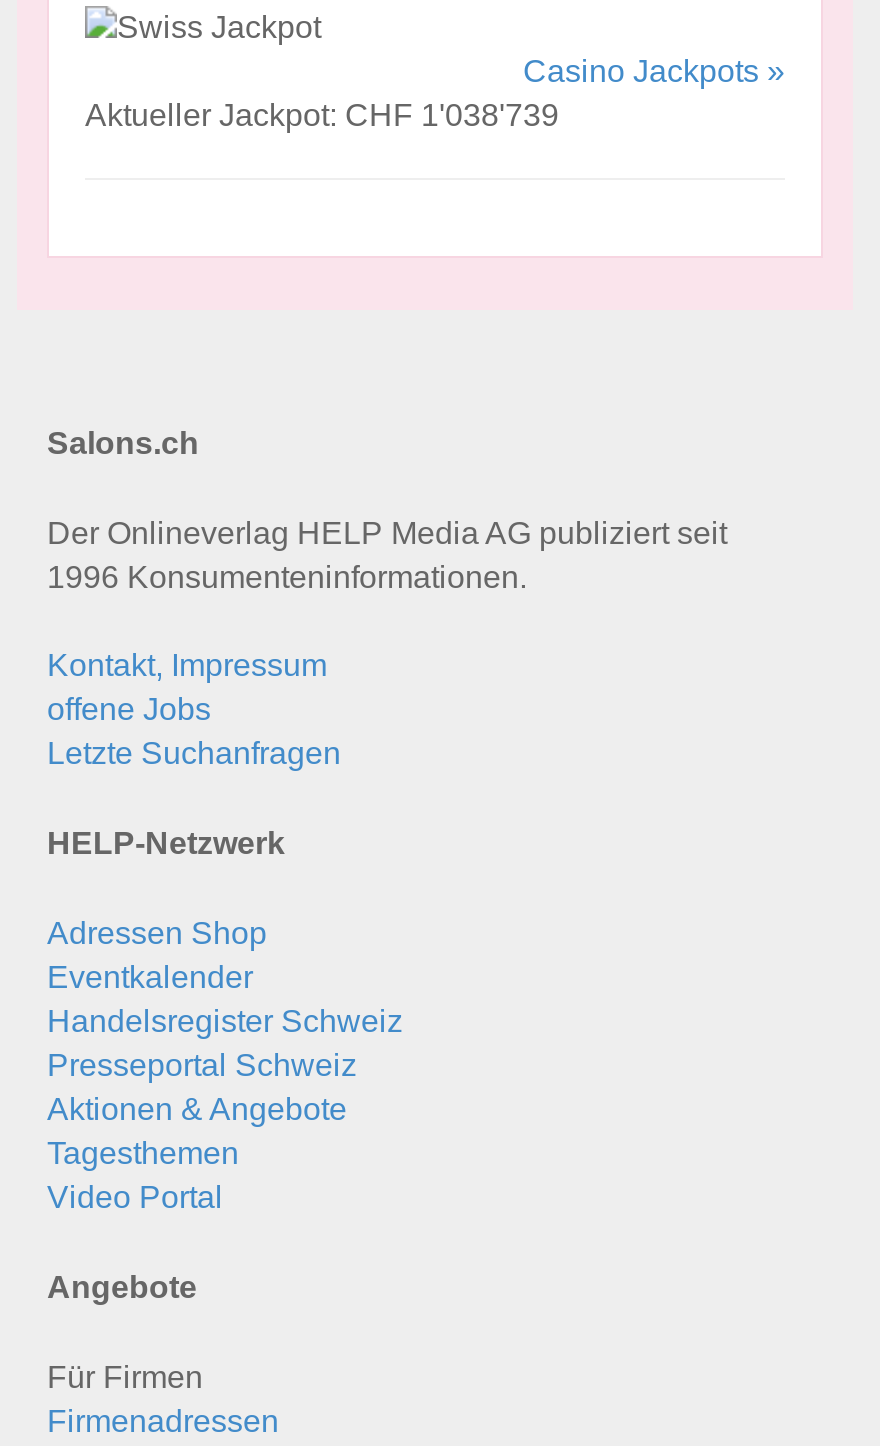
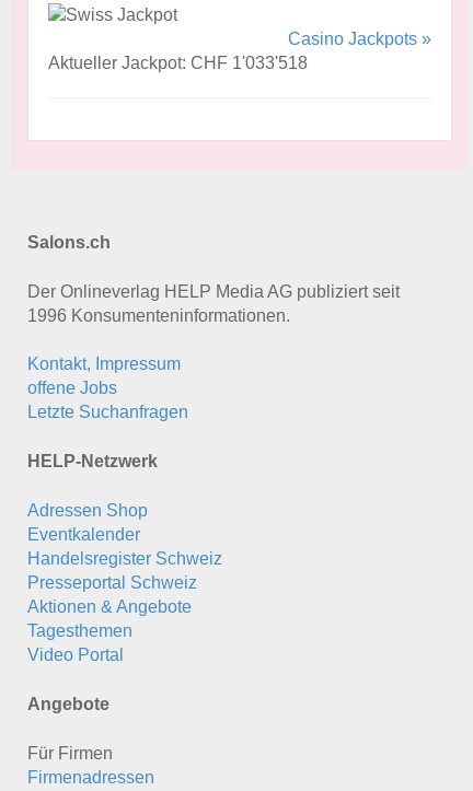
- Aktueller Jackpot: CHF 1'038'739
+ Aktueller Jackpot: CHF 1'033'518
